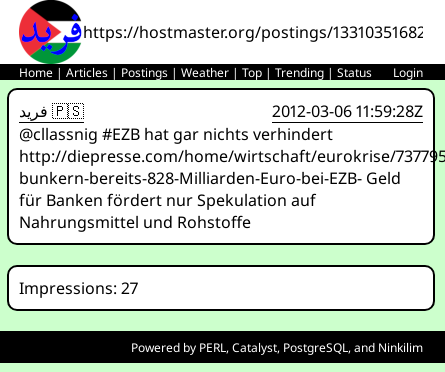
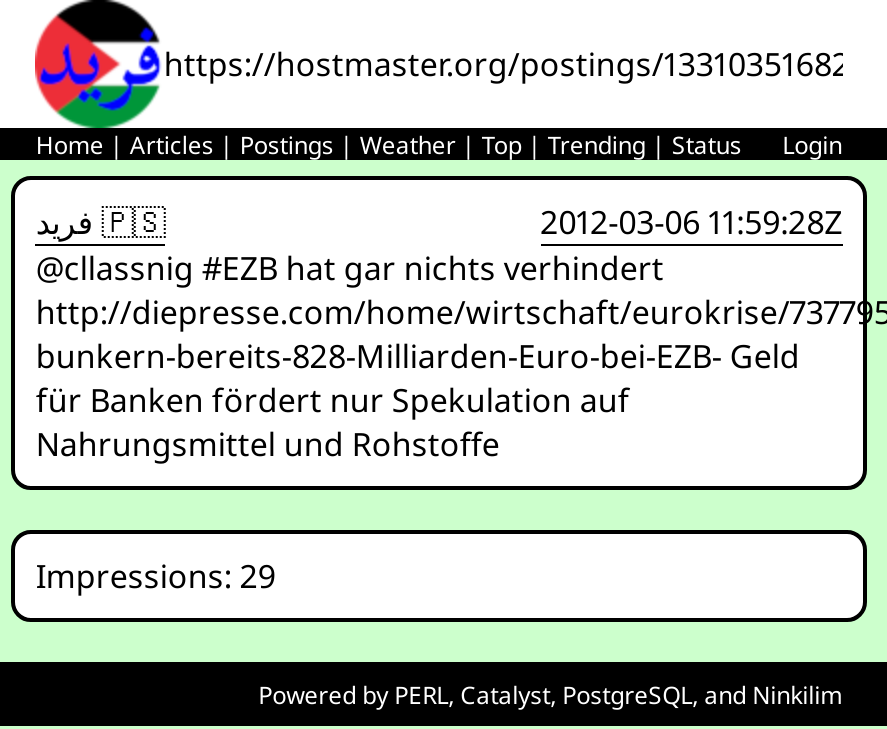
- Impressions: 27
+ Impressions: 29
